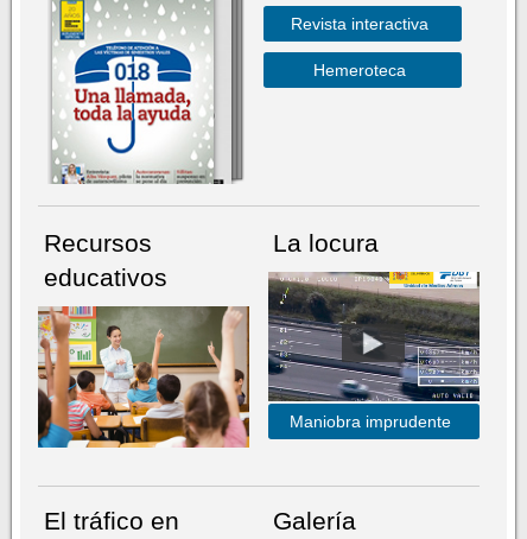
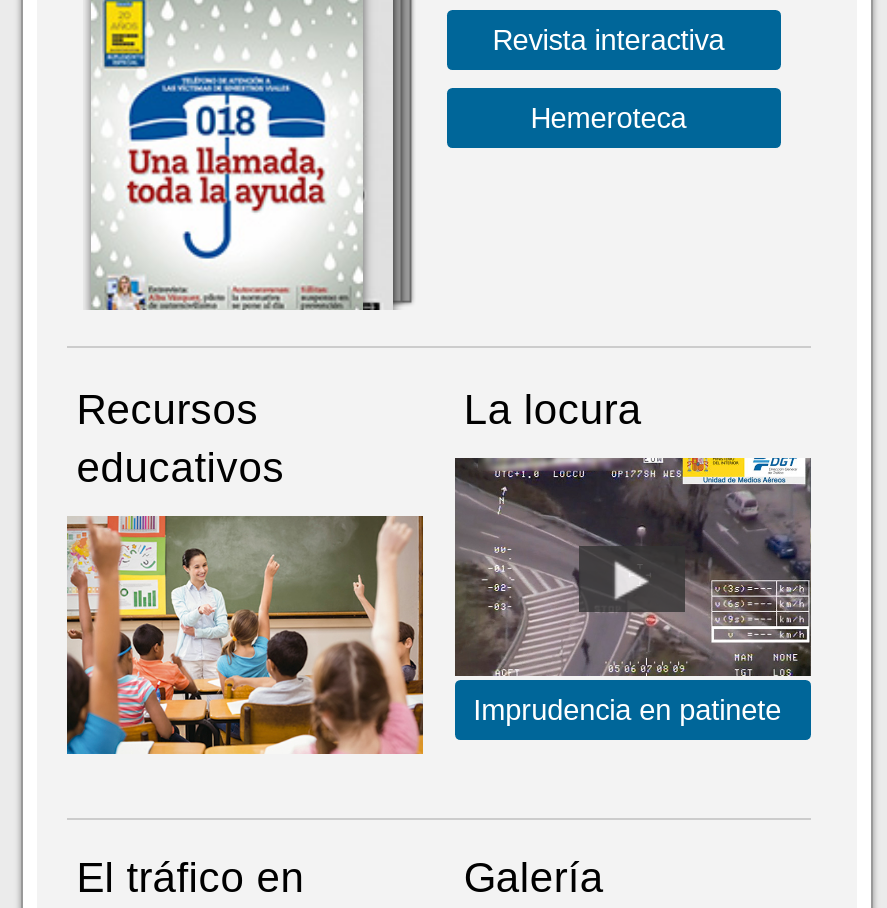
- [image]
- Maniobra imprudente
+ [image]
+ Imprudencia en patinete
